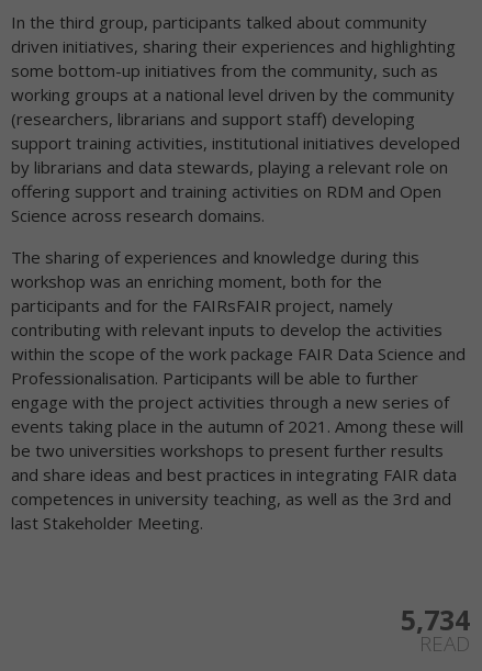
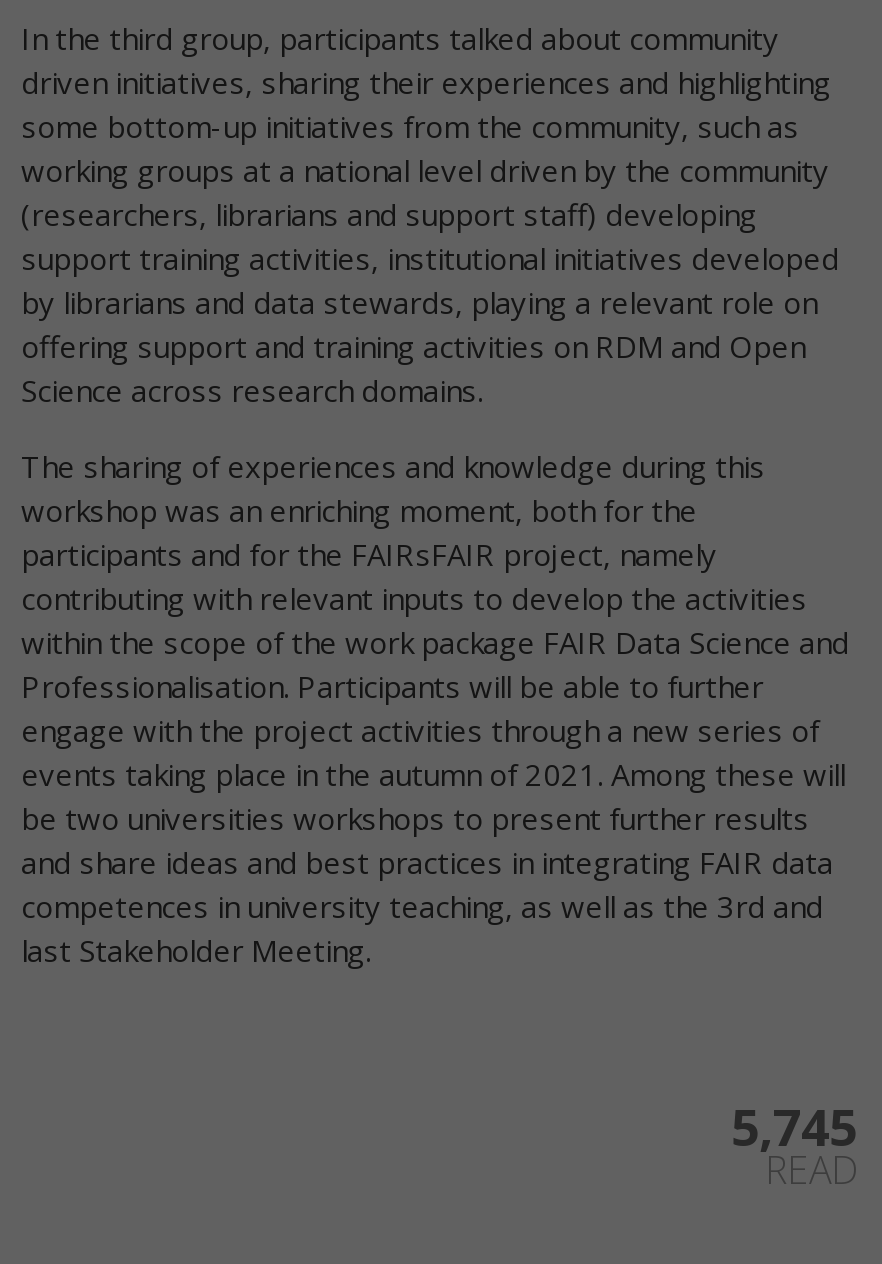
- 5,734
+ 5,745
